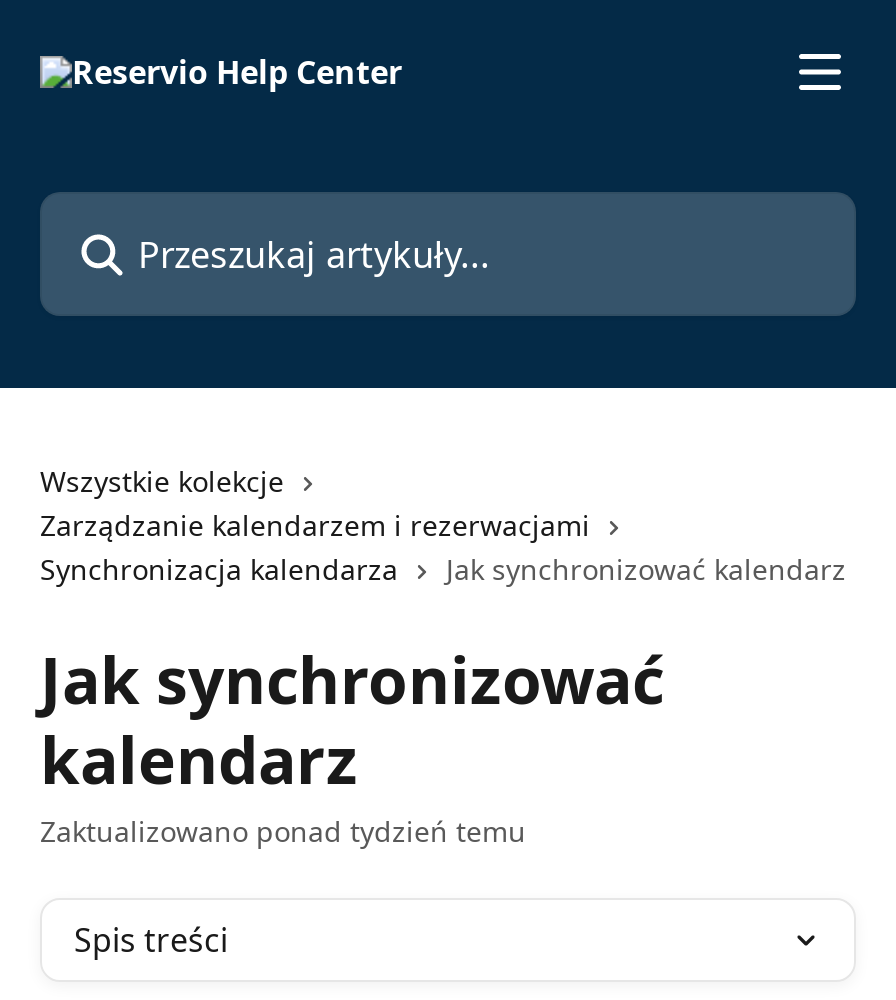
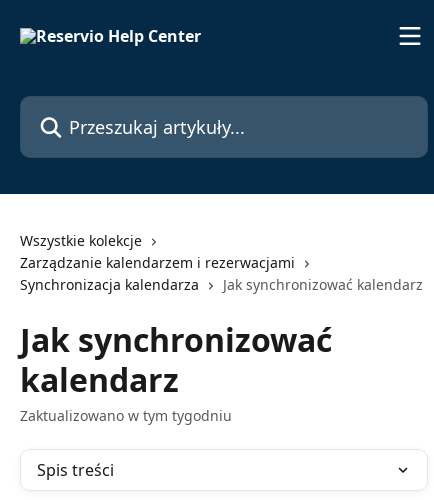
- Zaktualizowano ponad tydzień temu
+ Zaktualizowano w tym tygodniu
